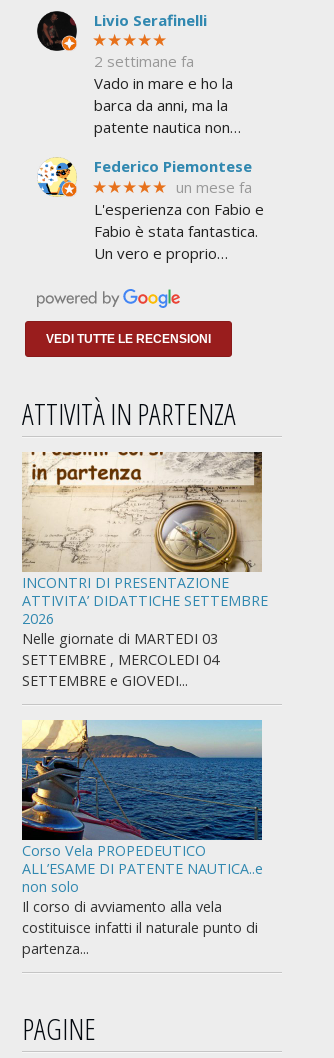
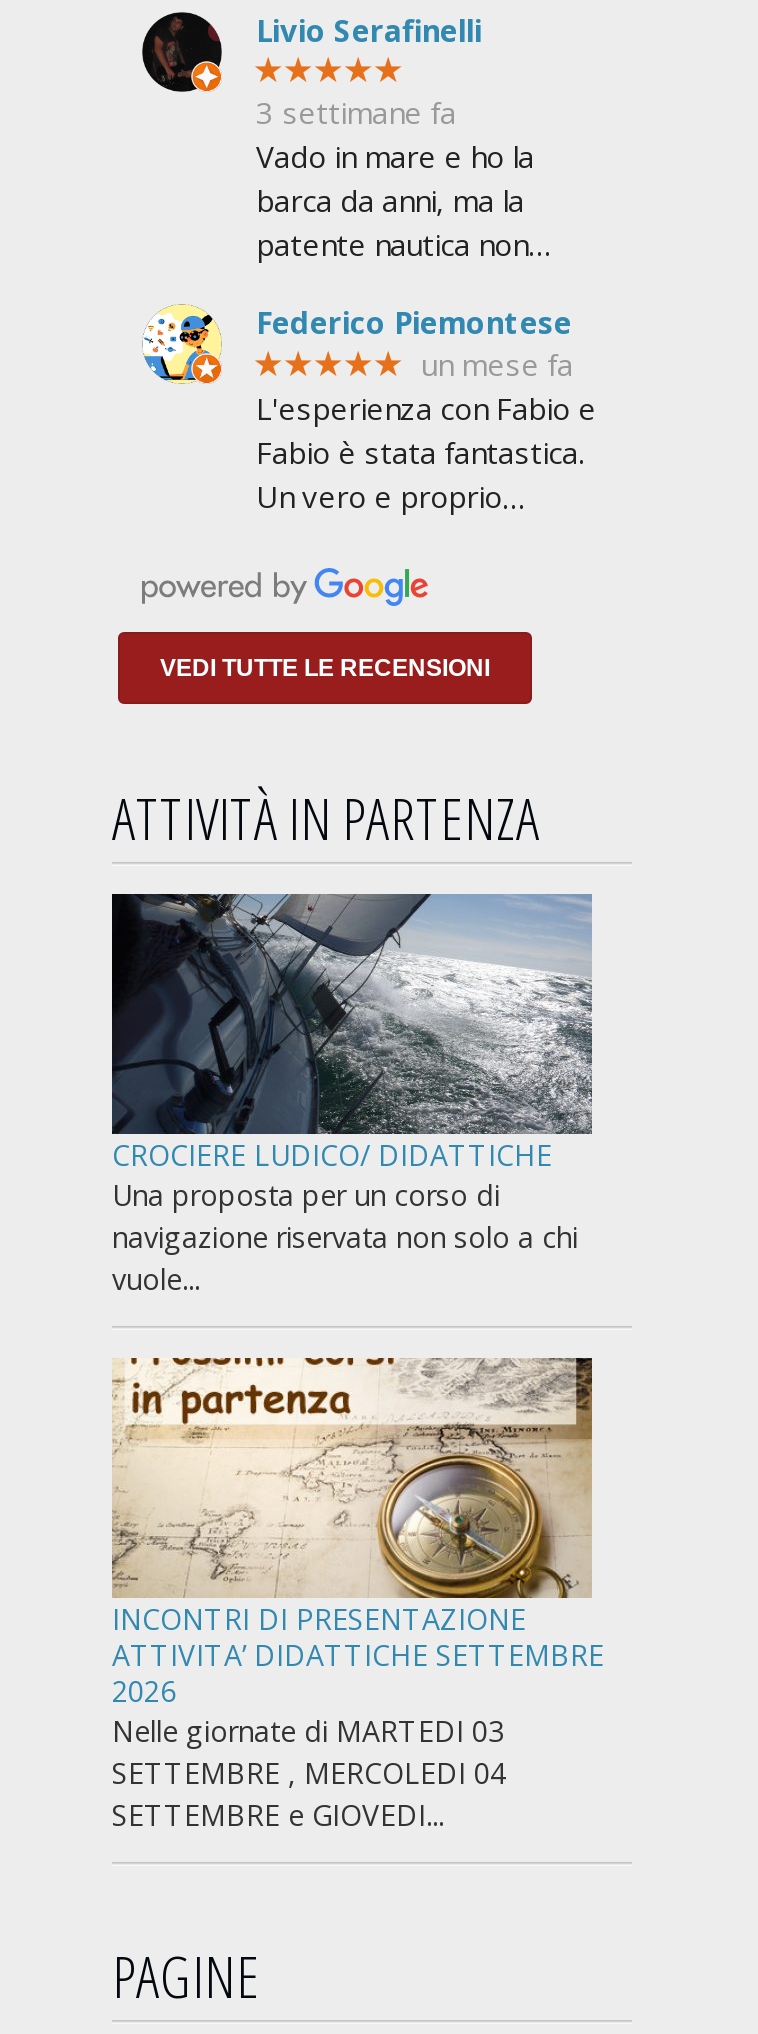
- 2 settimane fa
+ 3 settimane fa

+ [image]
+ CROCIERE LUDICO/ DIDATTICHE
+ Una proposta per un corso di
+ navigazione riservata non solo a chi
+ vuole...

moved down: [image] | INCONTRI DI PRESENTAZIONE | ATTIVITA’ DIDATTICHE SETTEMBRE | 2026 | Nelle giornate di MARTEDI 03 | SETTEMBRE , MERCOLEDI 04 | SETTEMBRE e GIOVEDI...

- [image]
- Corso Vela PROPEDEUTICO
- ALL’ESAME DI PATENTE NAUTICA..e
- non solo
- Il corso di avviamento alla vela
- costituisce infatti il naturale punto di
- partenza...
